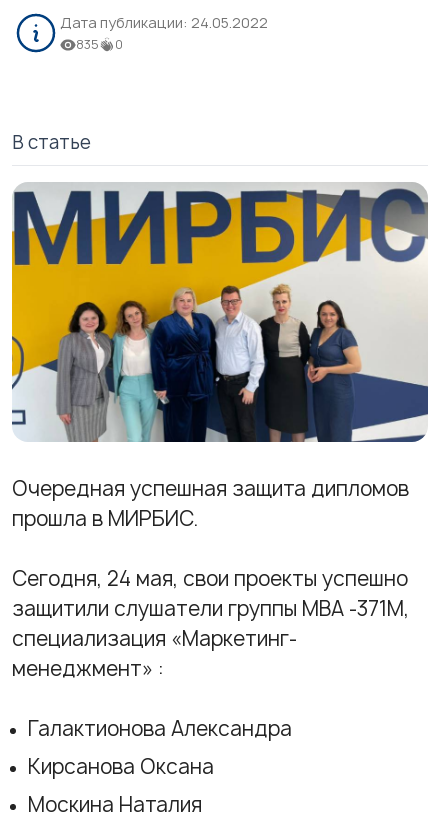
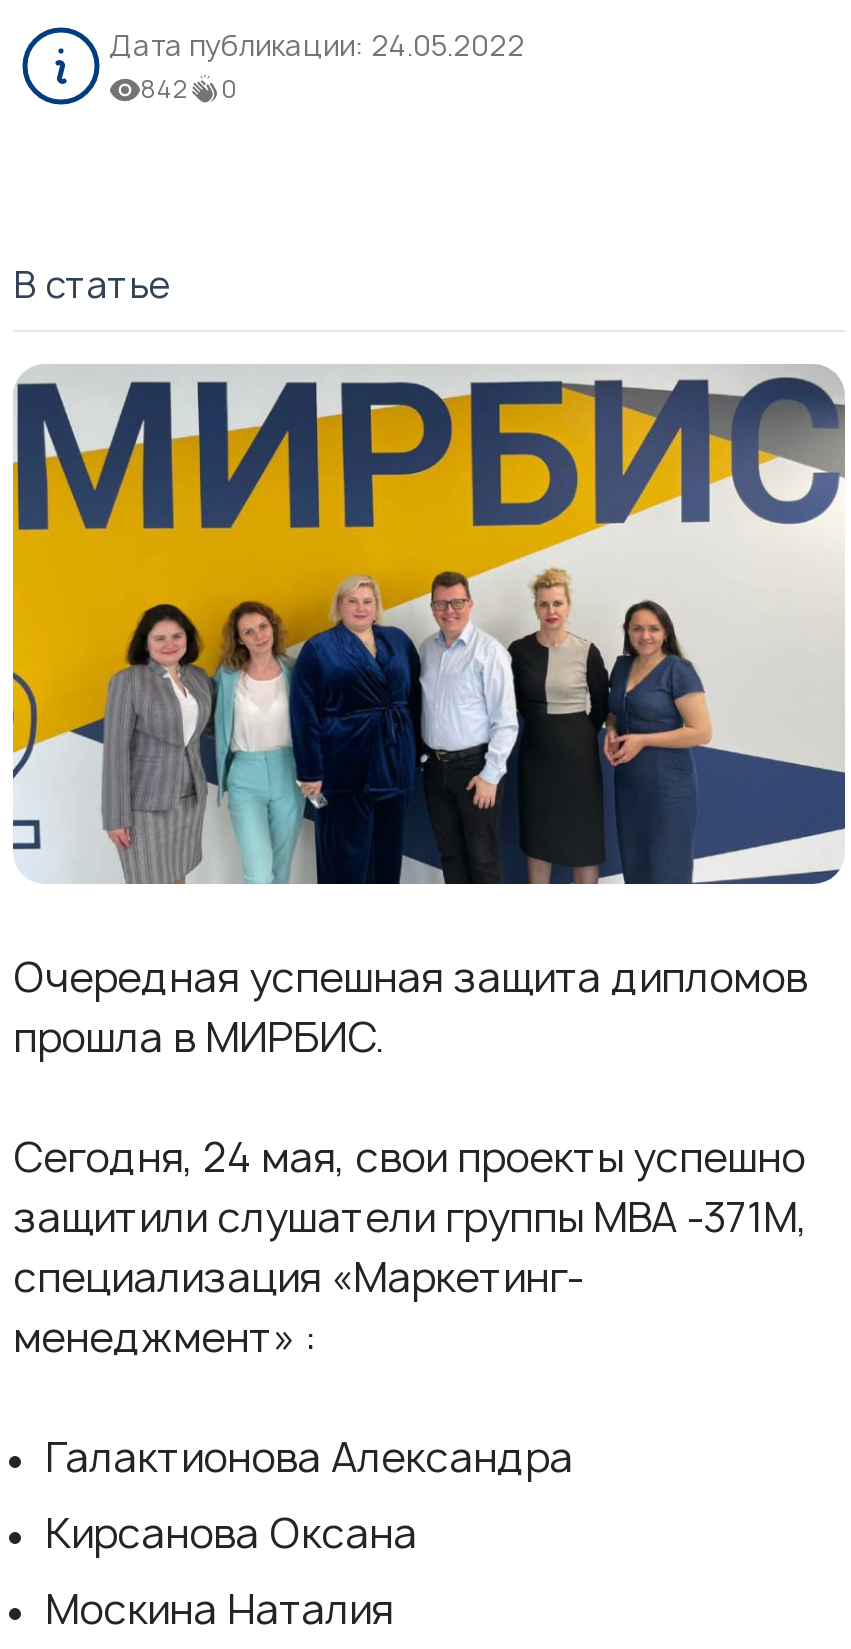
- 835 0
+ 842 0
